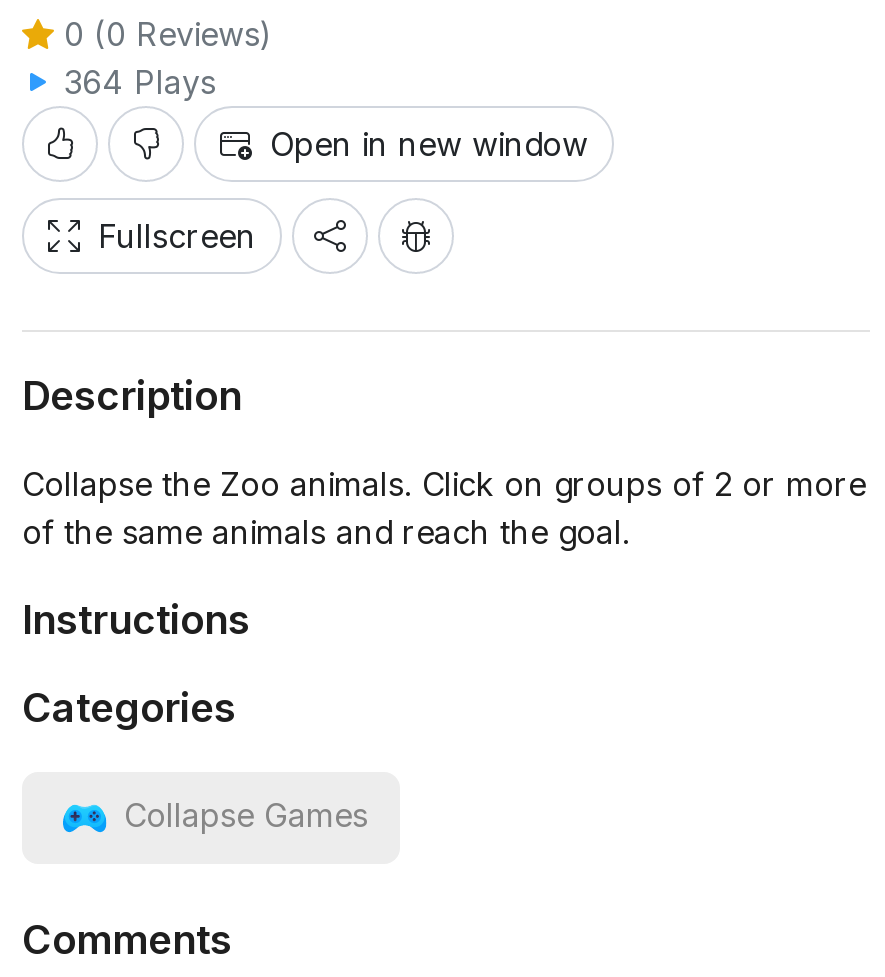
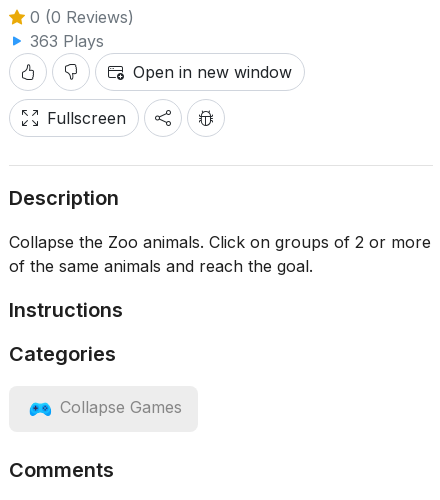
- 364 Plays
+ 363 Plays
